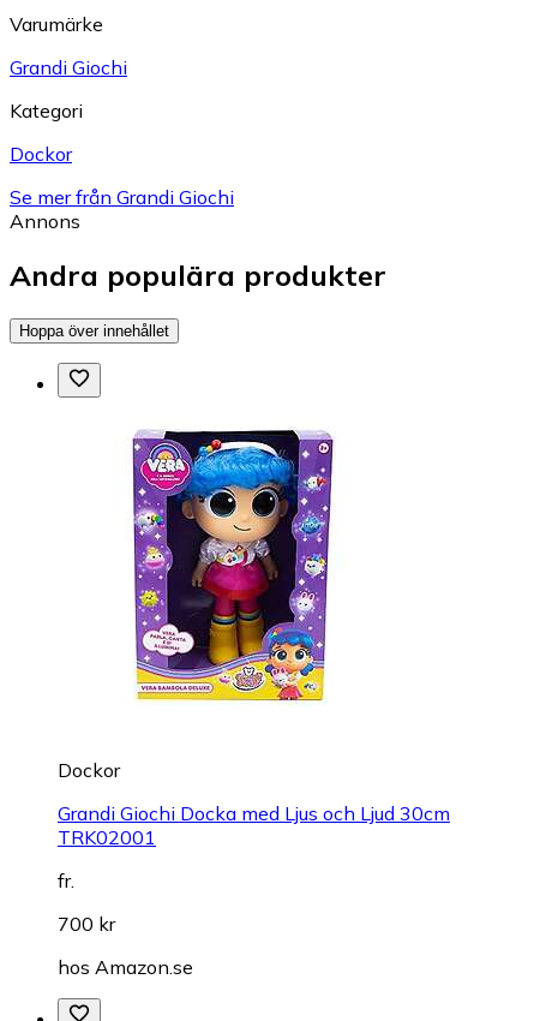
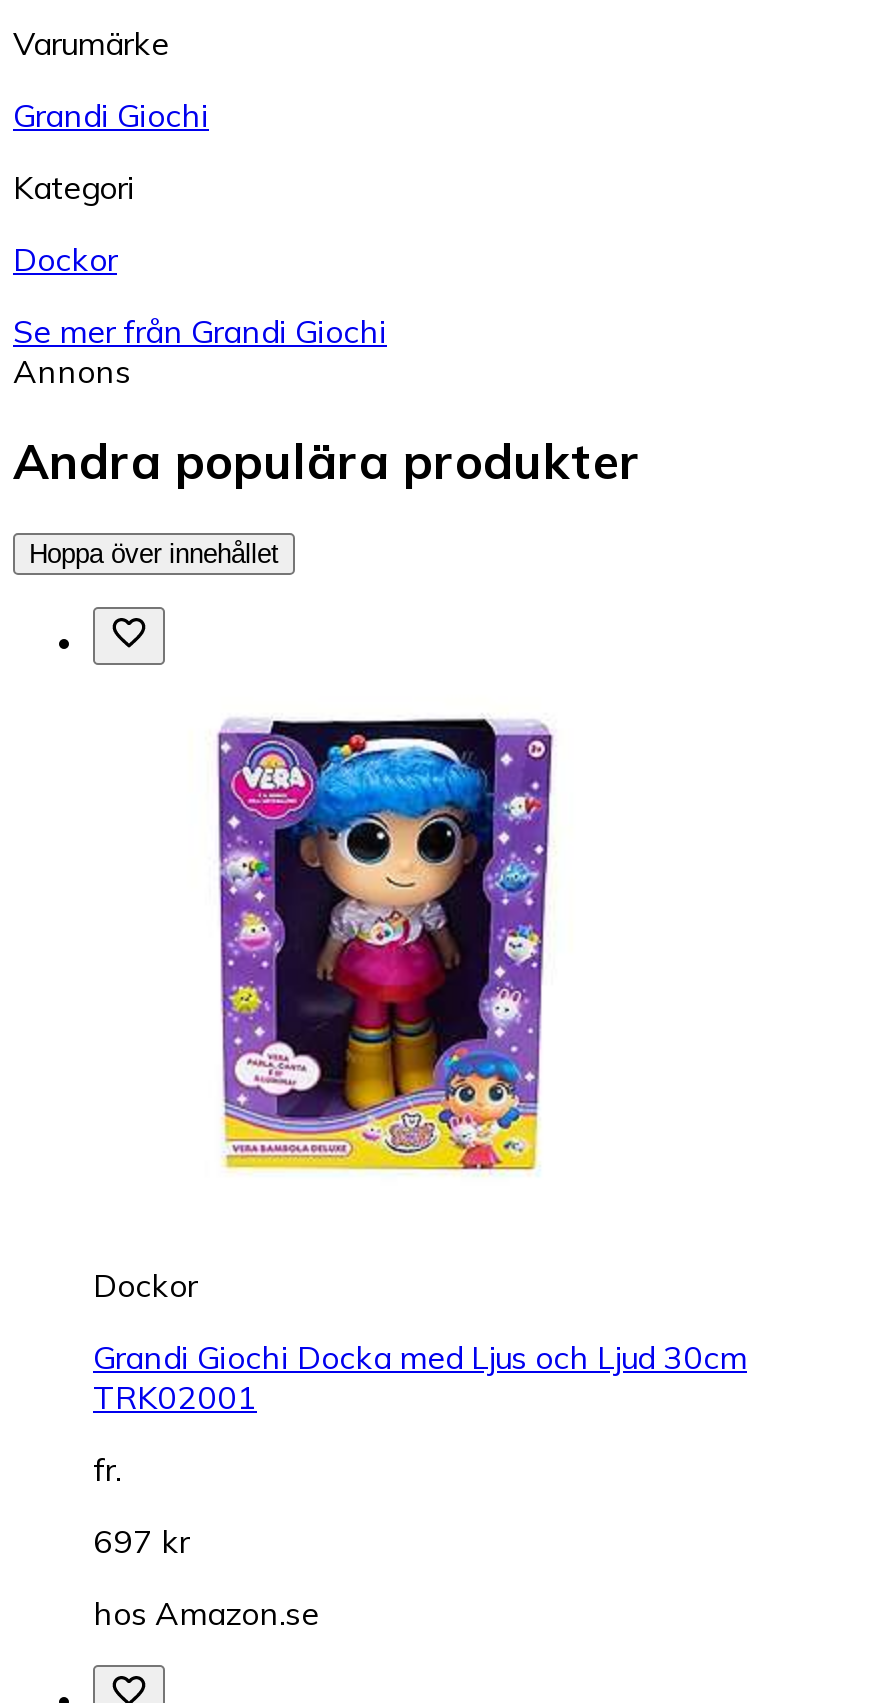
- 700 kr
+ 697 kr
